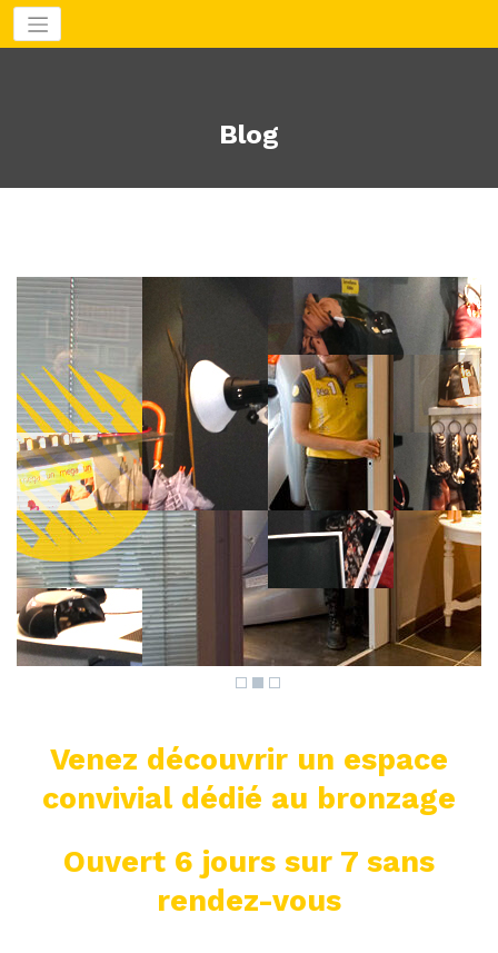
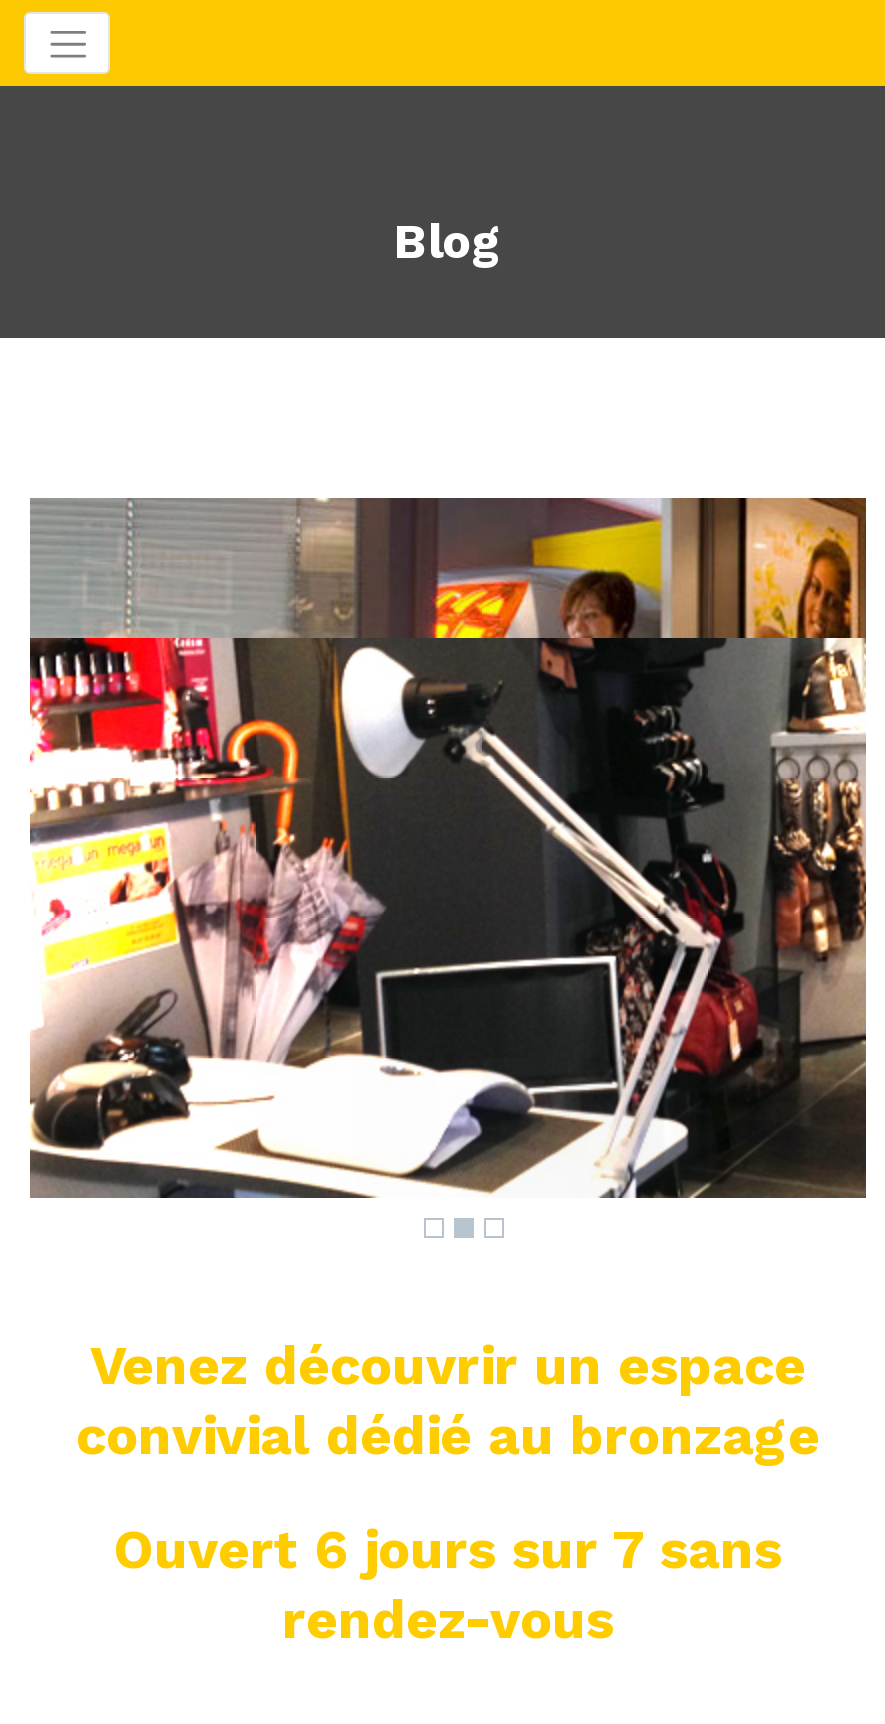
- [image]
+ [image]
